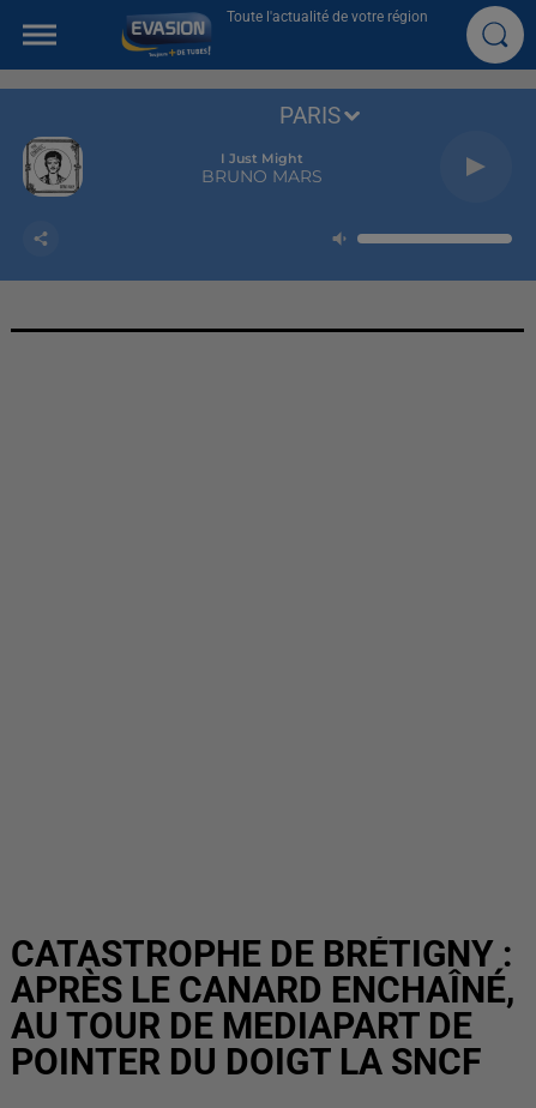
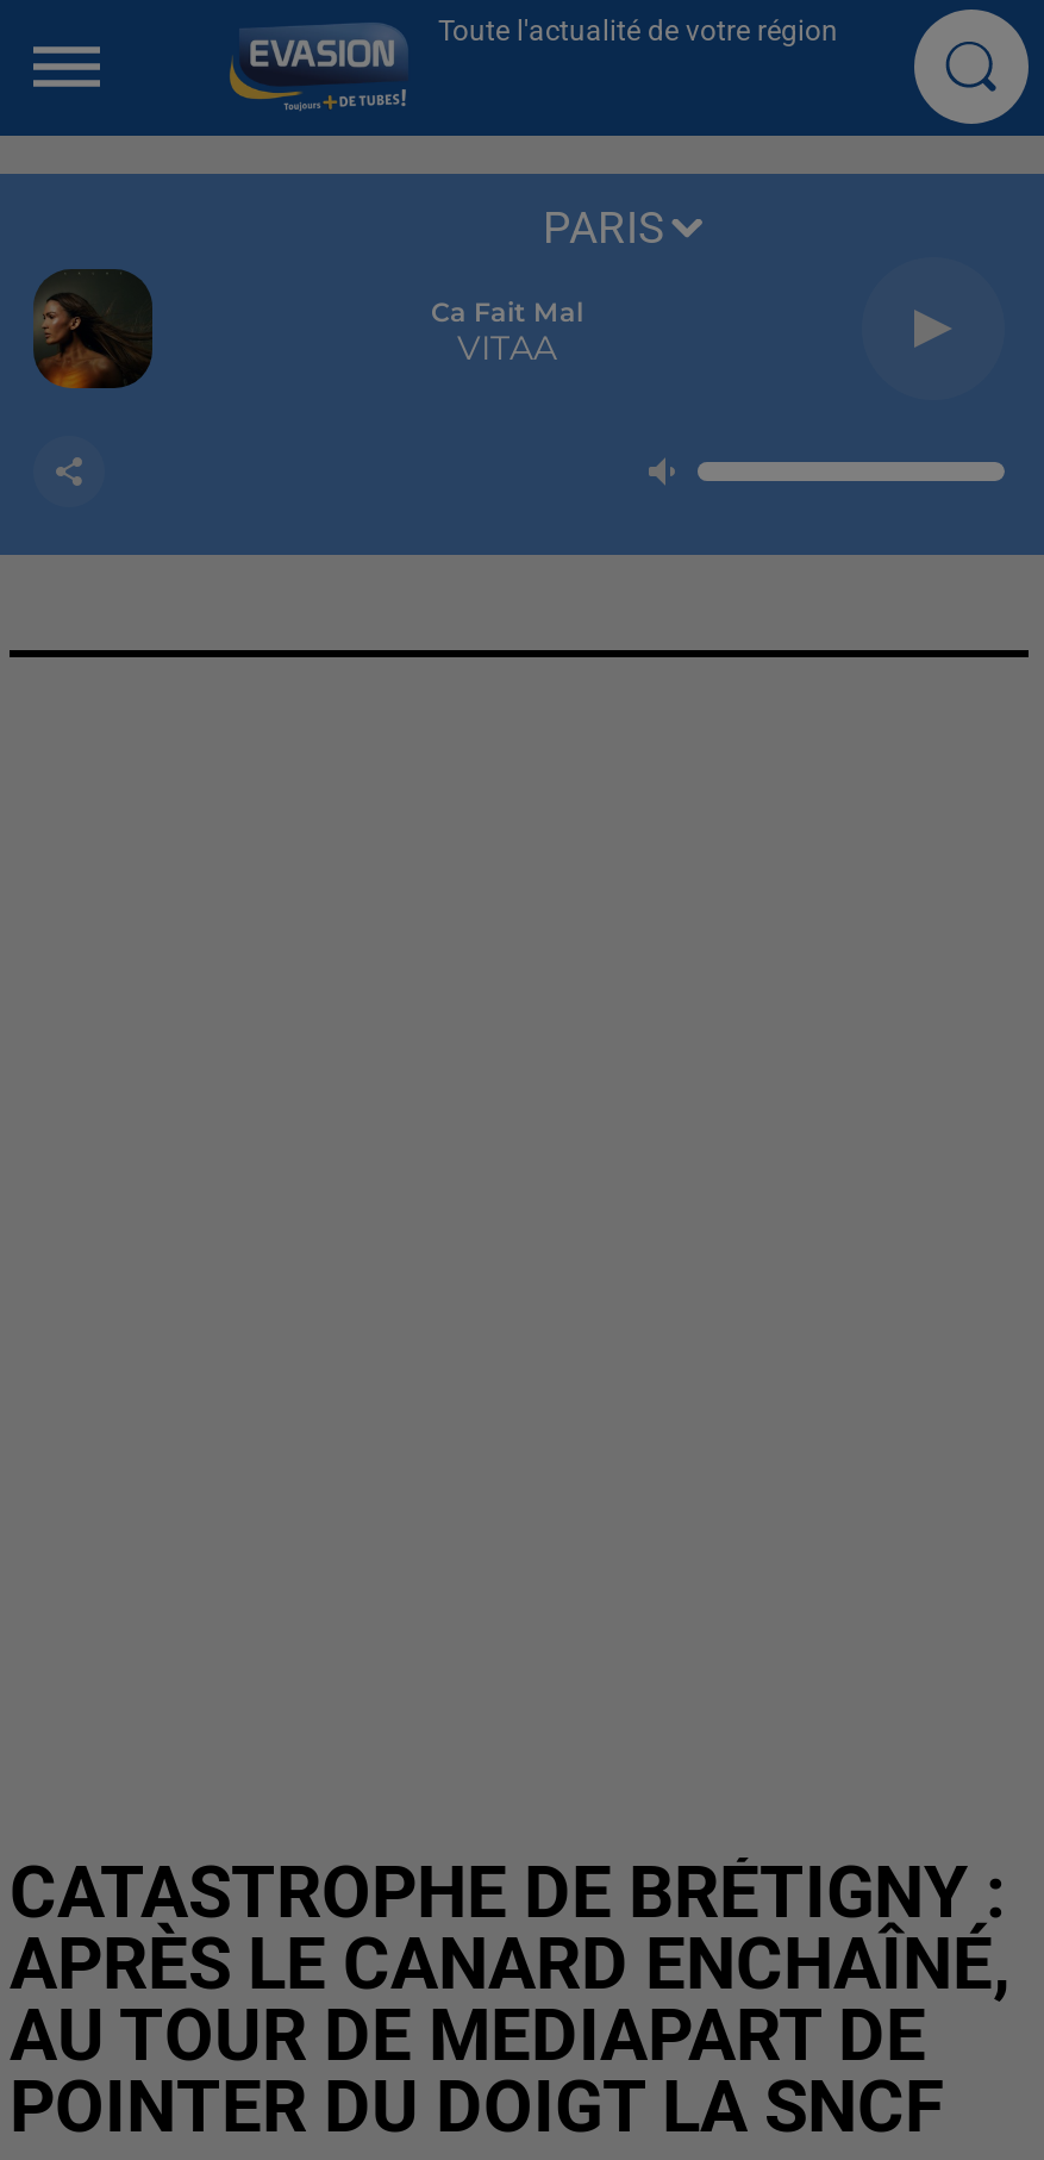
- [image]
+ [image]

- I Just Might
- BRUNO MARS
+ Ca Fait Mal
+ VITAA
